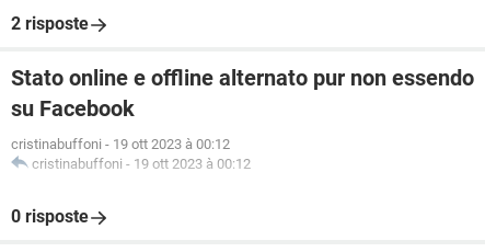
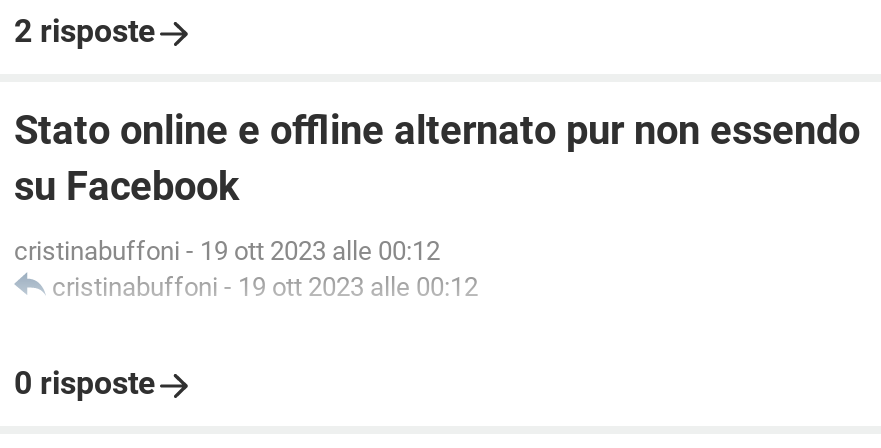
- cristinabuffoni - 19 ott 2023 à 00:12
+ cristinabuffoni - 19 ott 2023 alle 00:12

- cristinabuffoni - 19 ott 2023 à 00:12
+ cristinabuffoni - 19 ott 2023 alle 00:12
